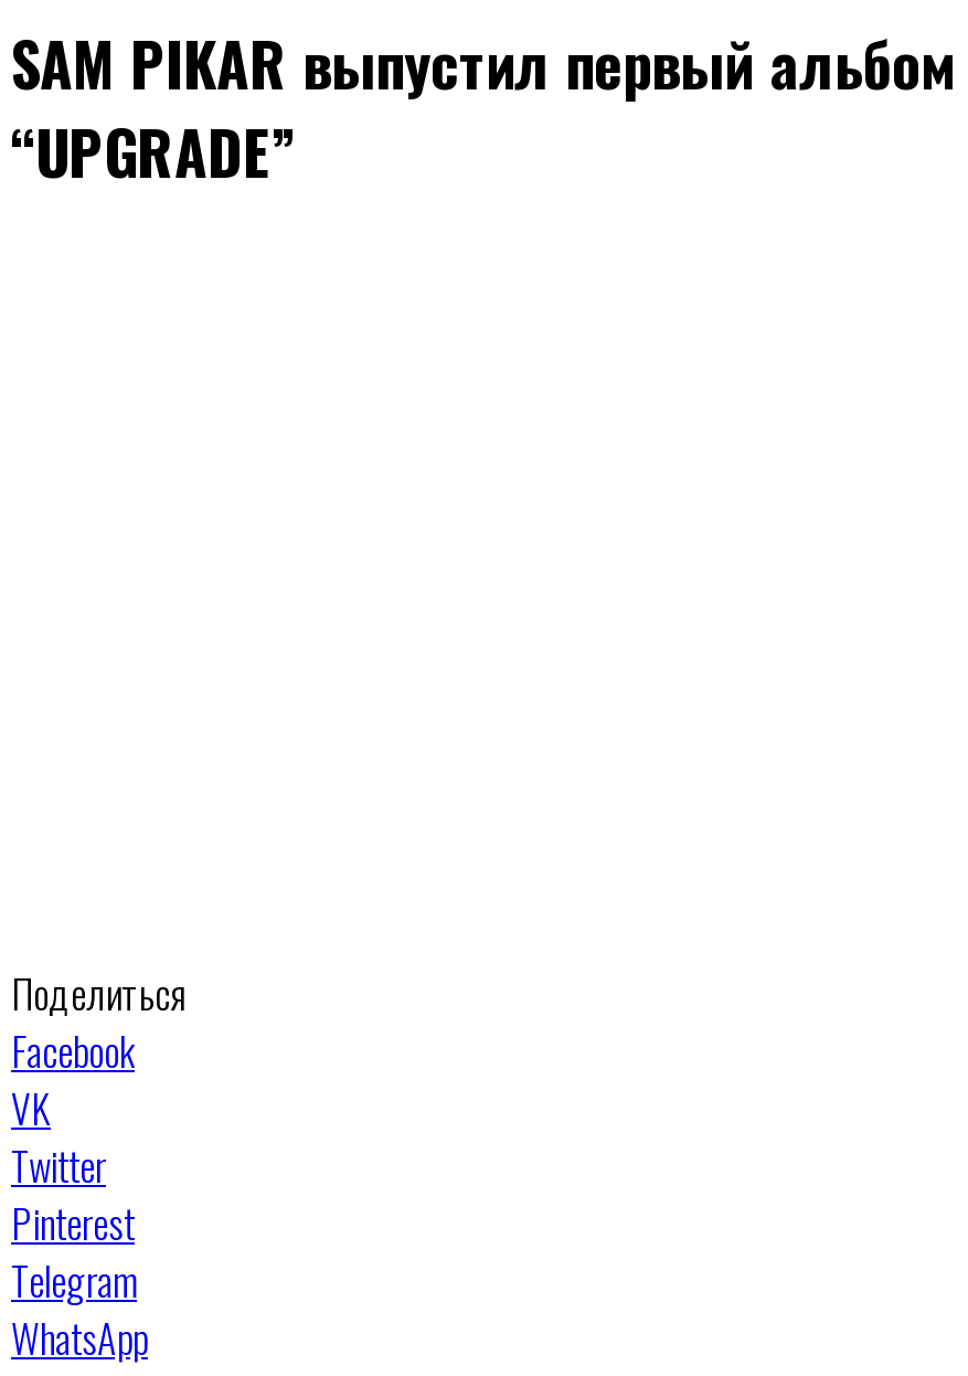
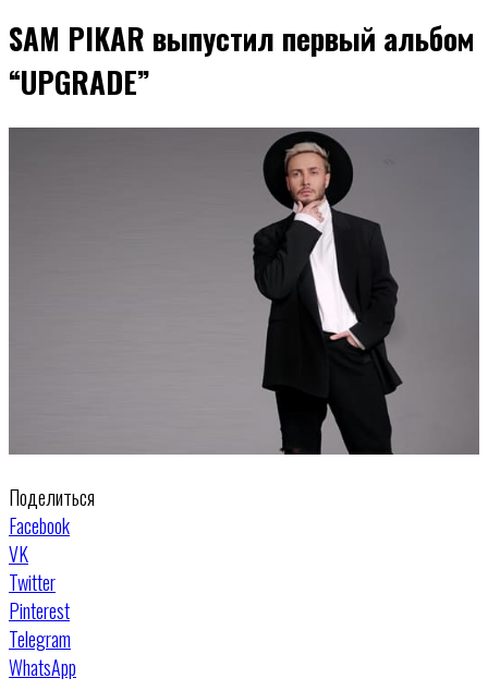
+ [image]
